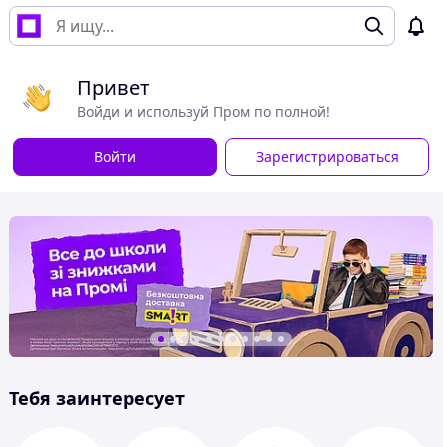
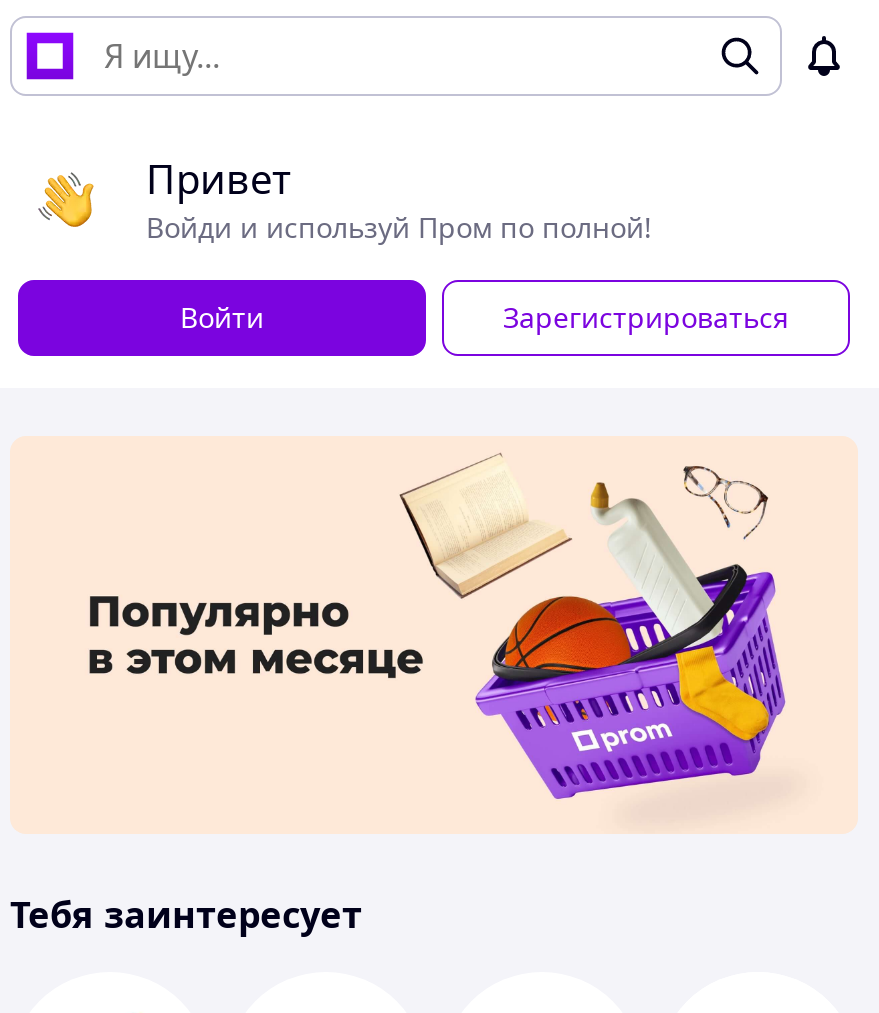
- [image]
+ [image]
